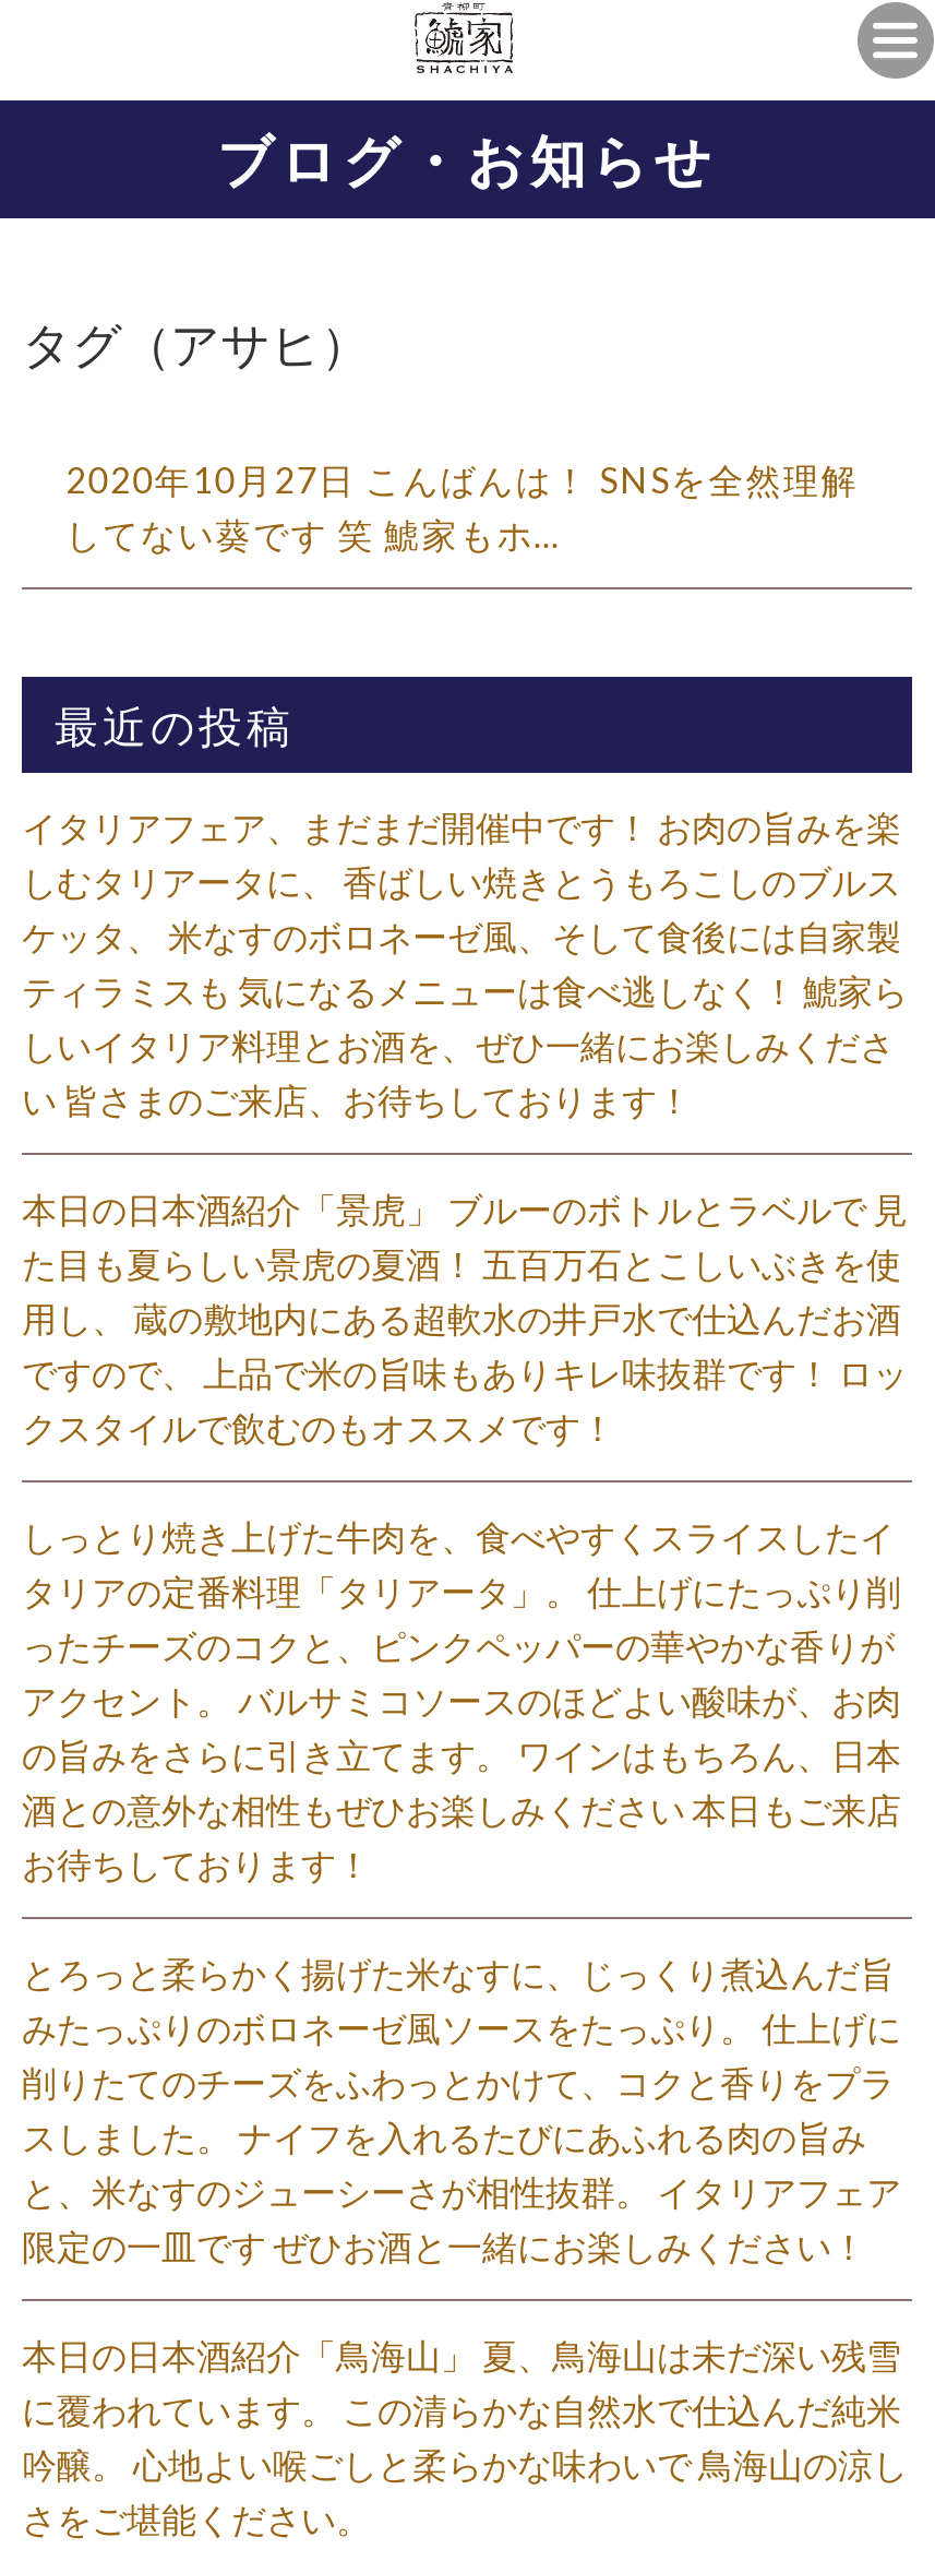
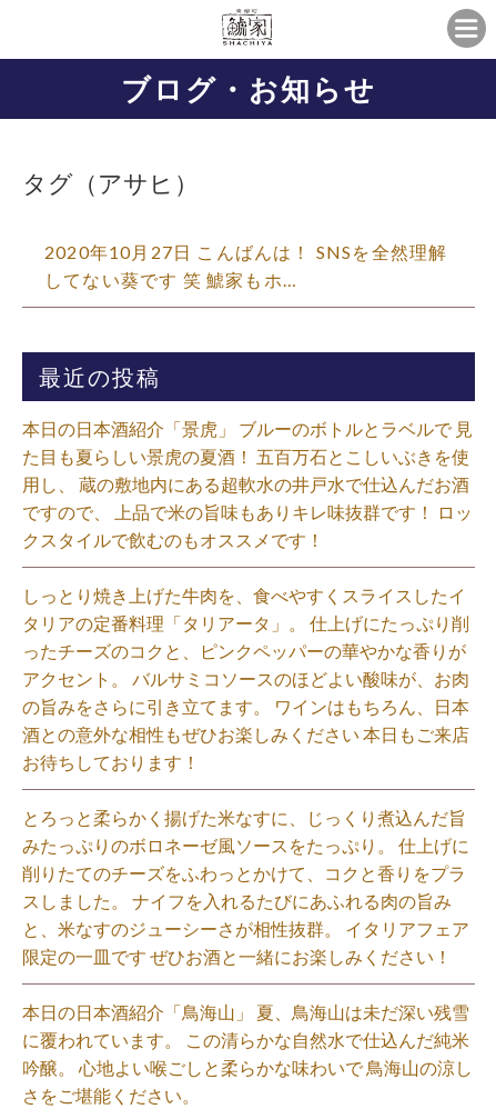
- イタリアフェア、まだまだ開催中です！ お肉の旨みを楽
- しむタリアータに、 香ばしい焼きとうもろこしのブルス
- ケッタ、 米なすのボロネーゼ風、そして食後には自家製
- ティラミスも 気になるメニューは食べ逃しなく！ 鯱家ら
- しいイタリア料理とお酒を、ぜひ一緒にお楽しみくださ
- い 皆さまのご来店、お待ちしております！
